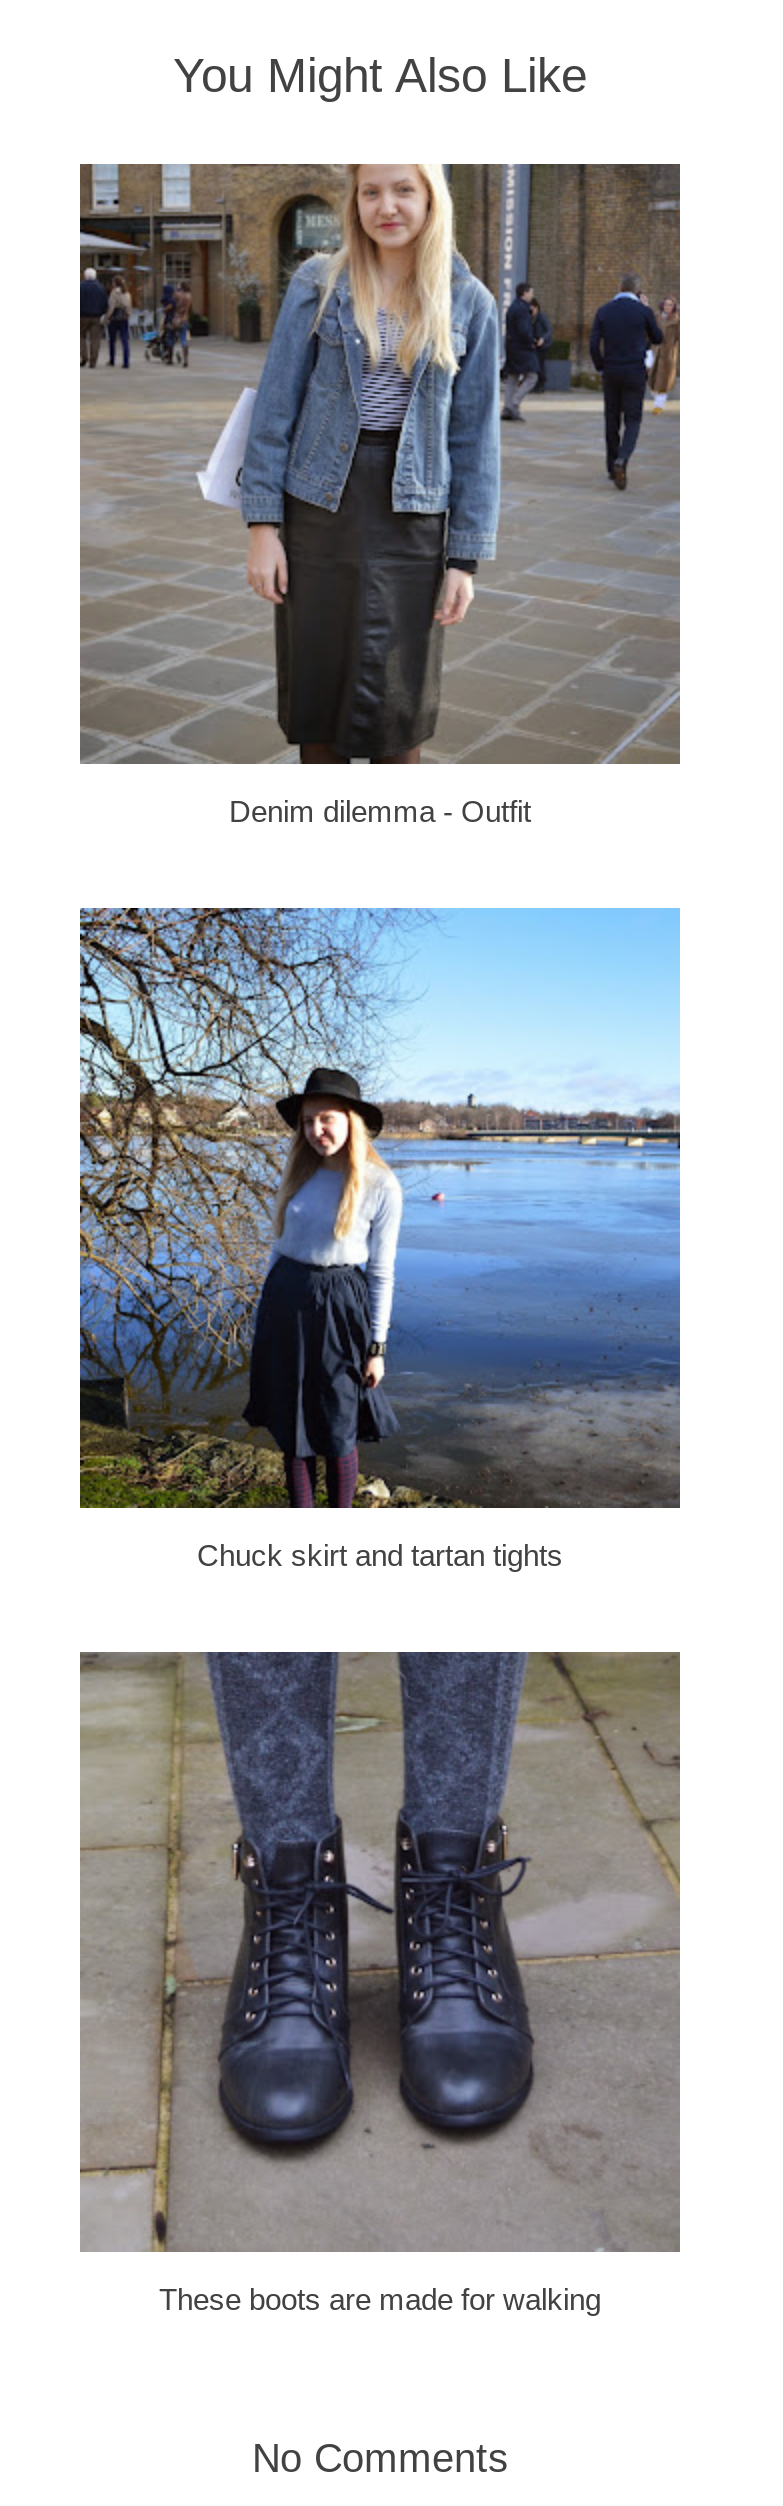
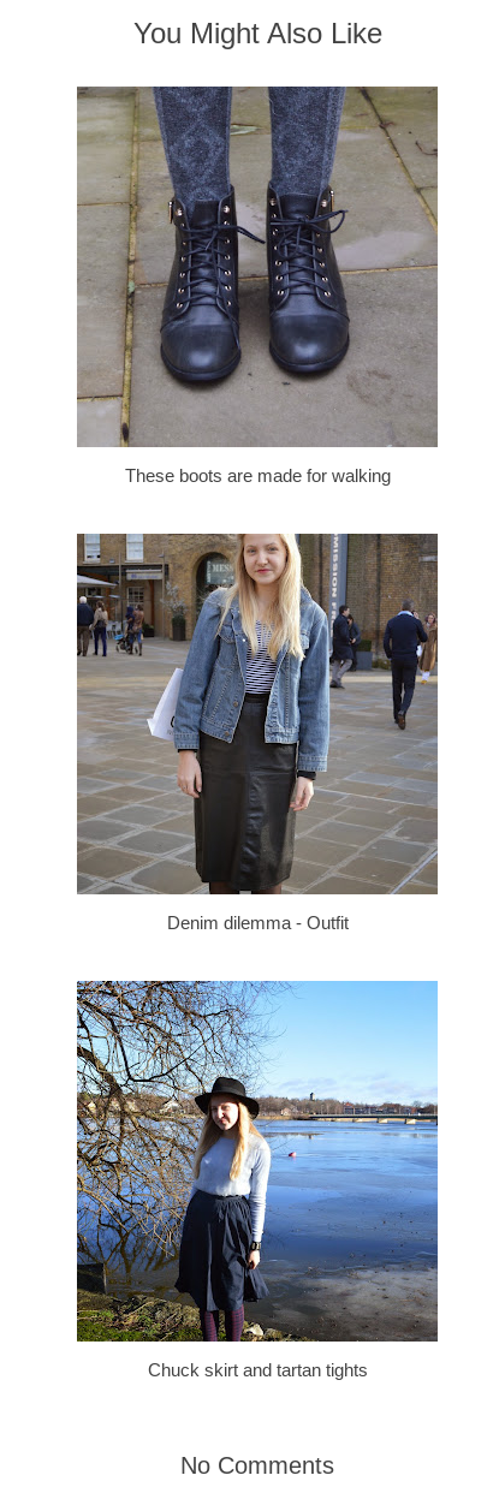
moved down: [image] | Denim dilemma - Outfit | Chuck skirt and tartan tights

moved up: [image] | These boots are made for walking
